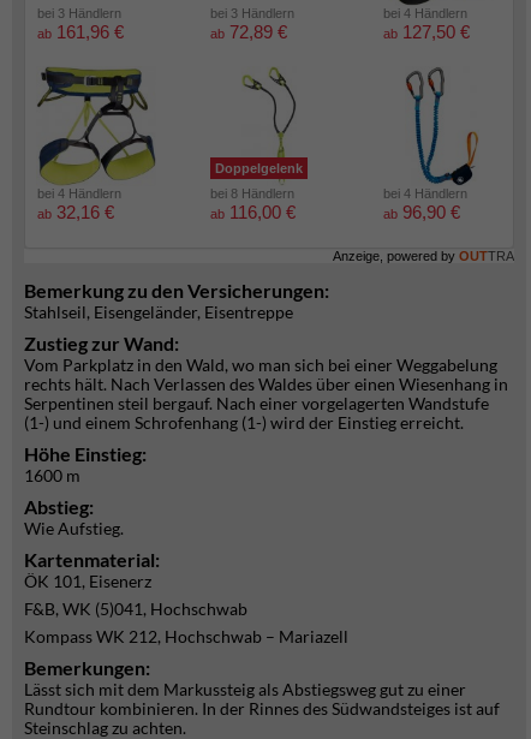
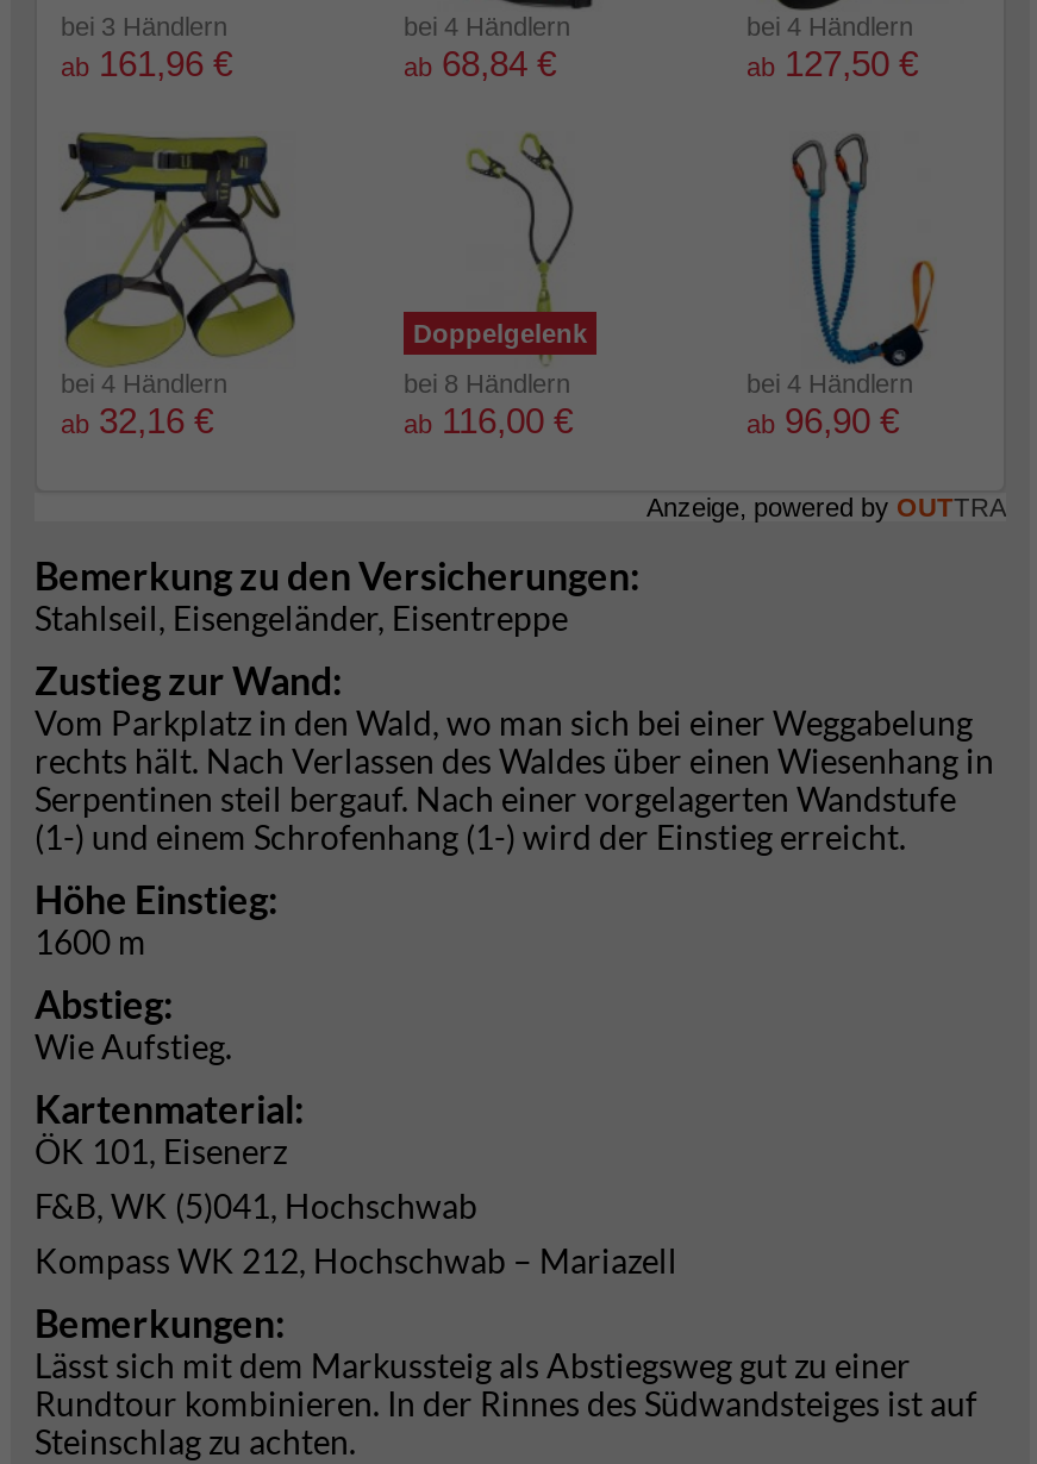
- bei 3 Händlern
+ bei 4 Händlern

- ab 72,89 €
+ ab 68,84 €
